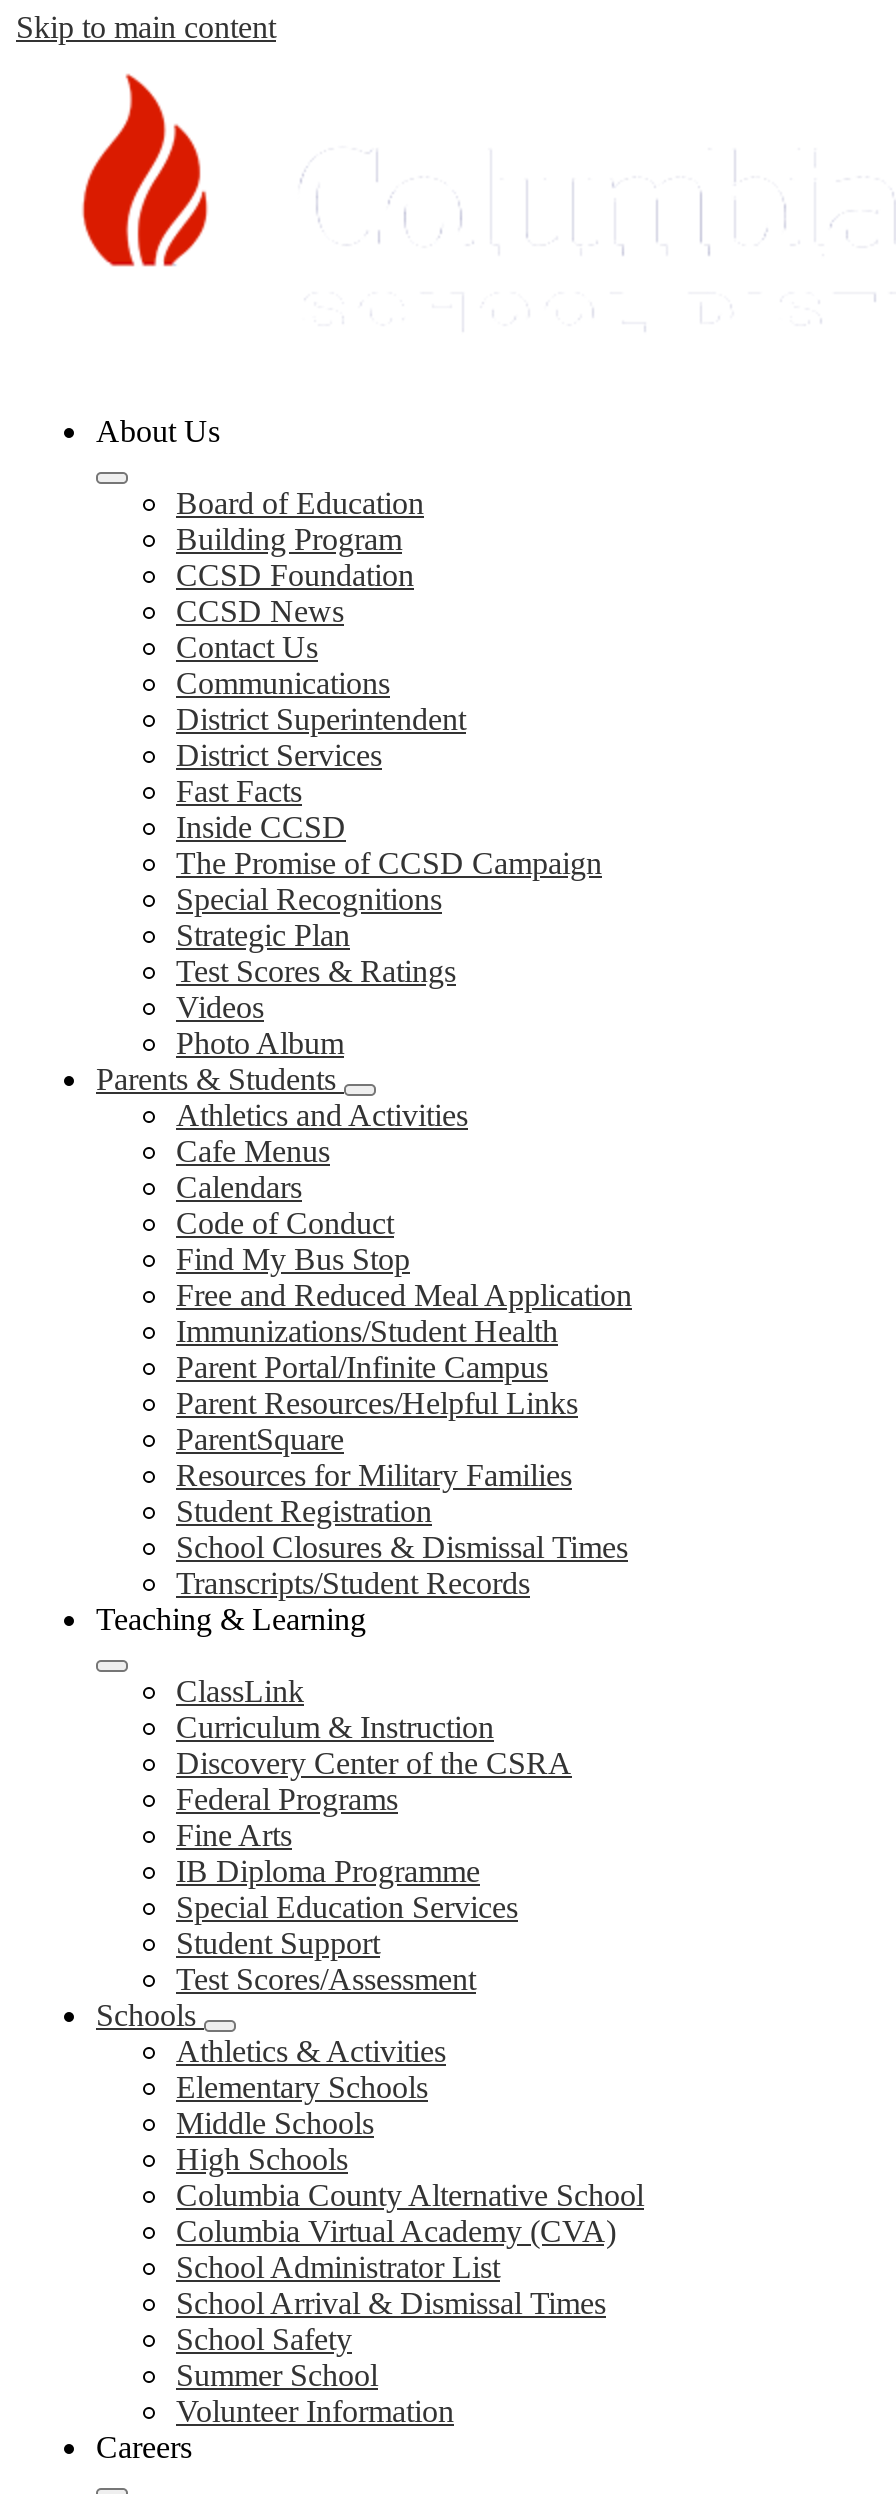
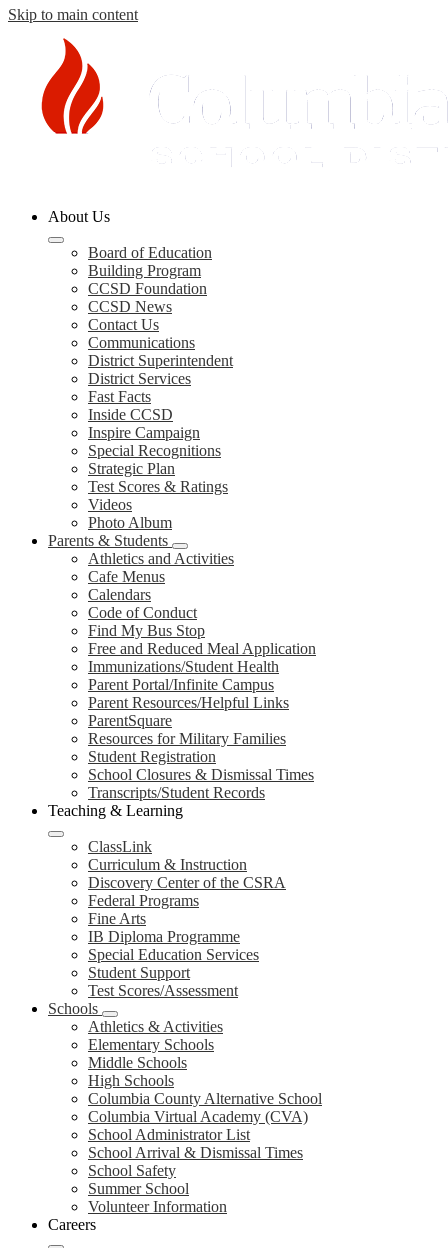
- The Promise of CCSD Campaign
+ Inspire Campaign
